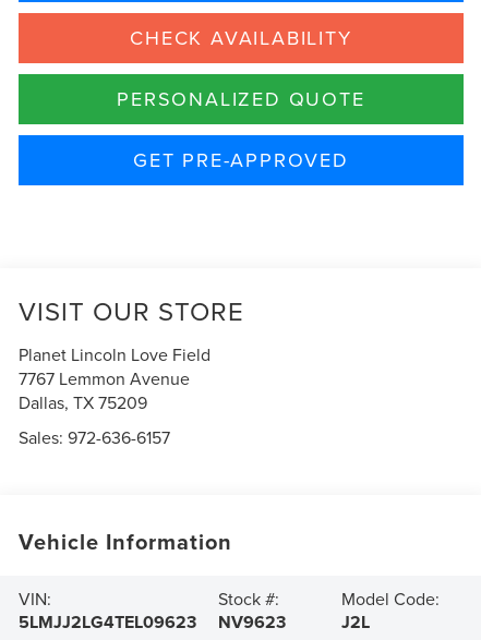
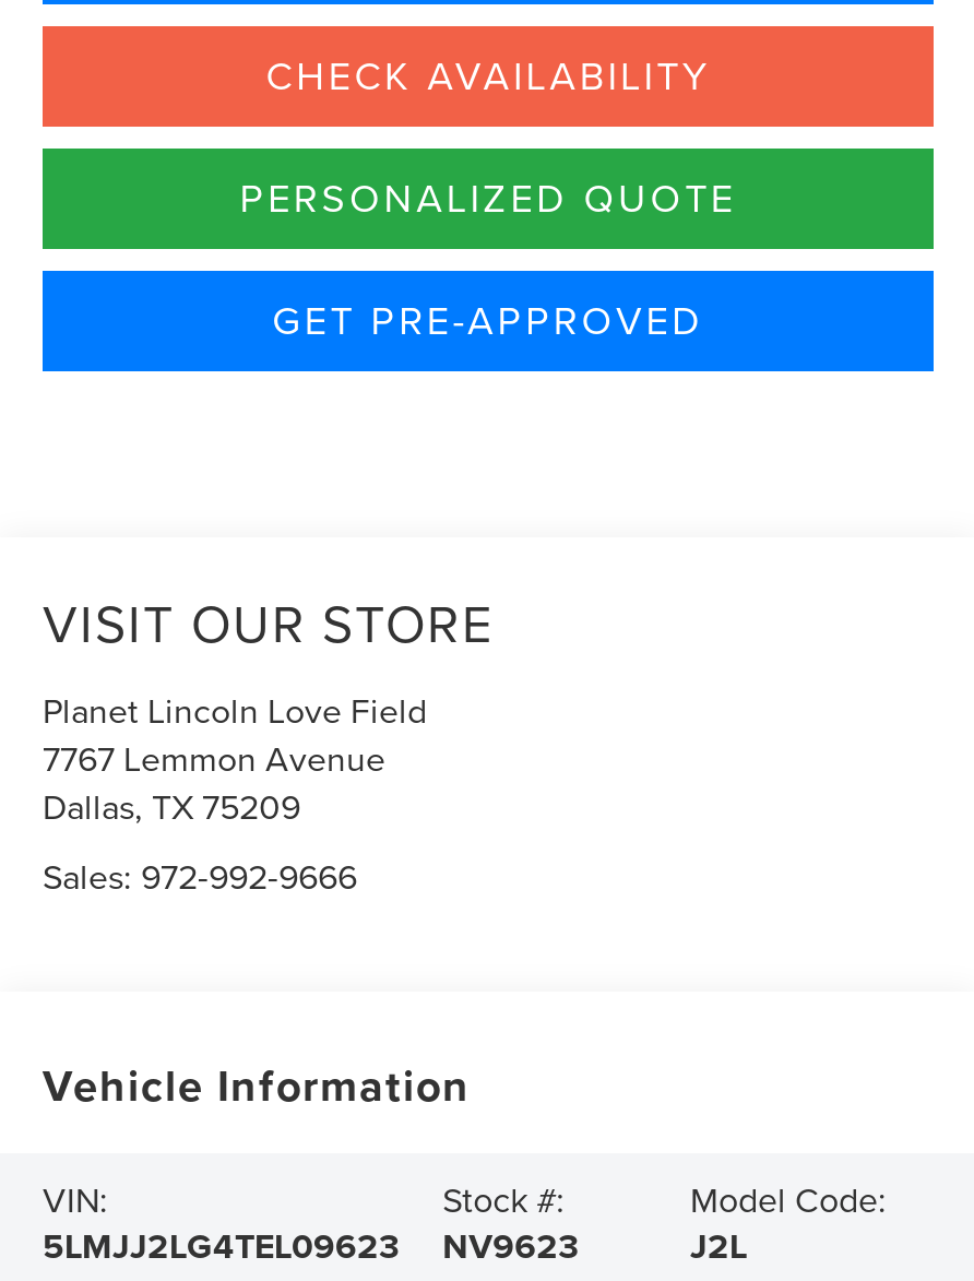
- Sales: 972-636-6157
+ Sales: 972-992-9666
